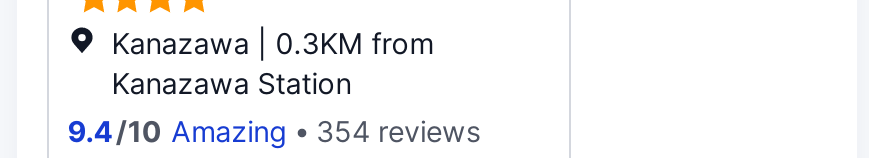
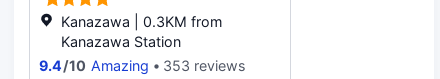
- 9.4 /10 Amazing 354 reviews
+ 9.4 /10 Amazing 353 reviews
